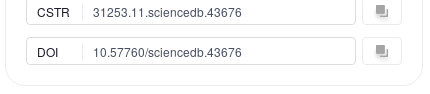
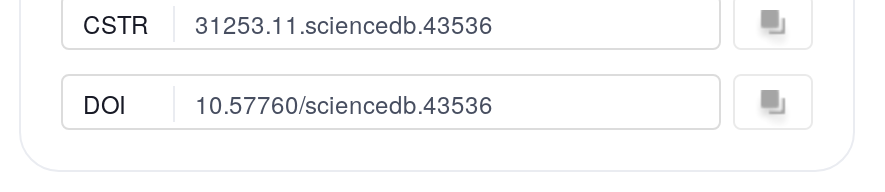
- CSTR 31253.11.sciencedb.43676
+ CSTR 31253.11.sciencedb.43536

- 10.57760/sciencedb.43676
+ 10.57760/sciencedb.43536
